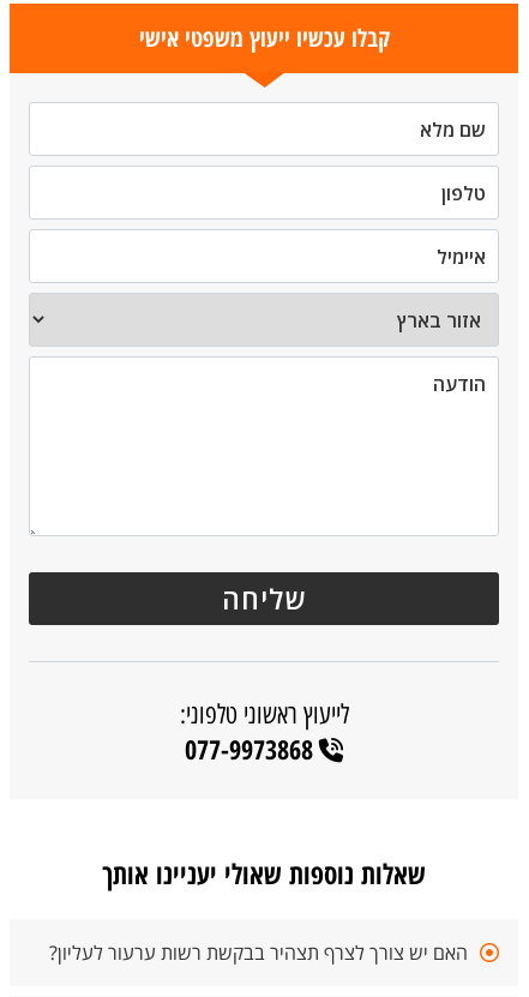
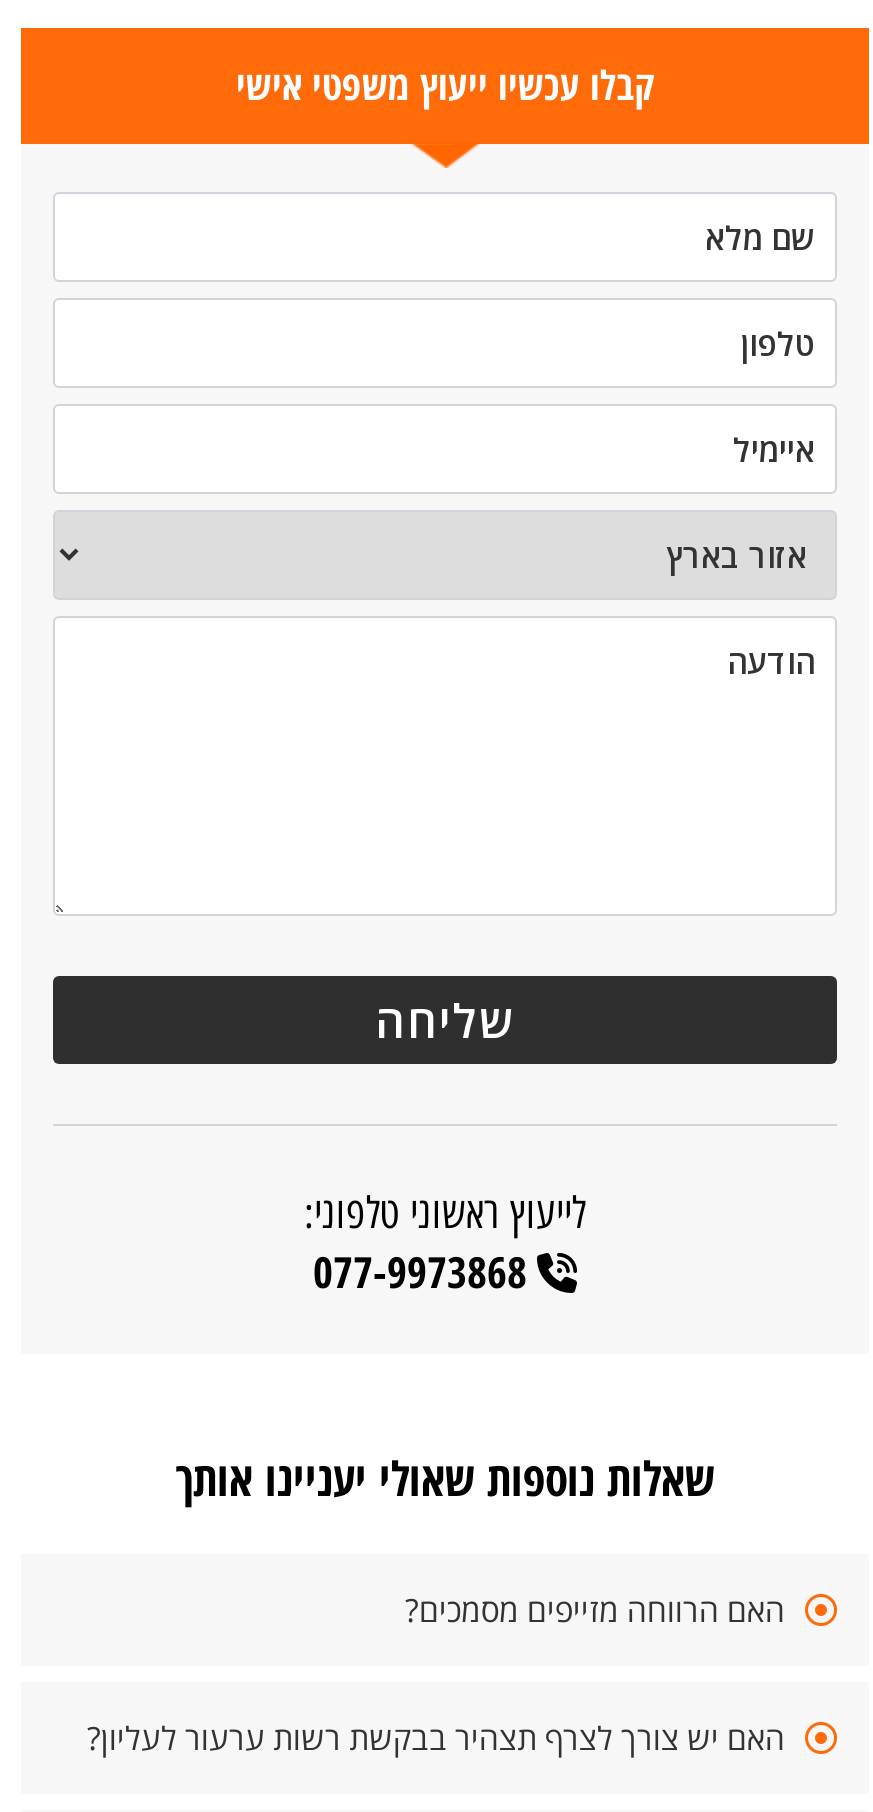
+ האם הרווחה מזייפים מסמכים?
